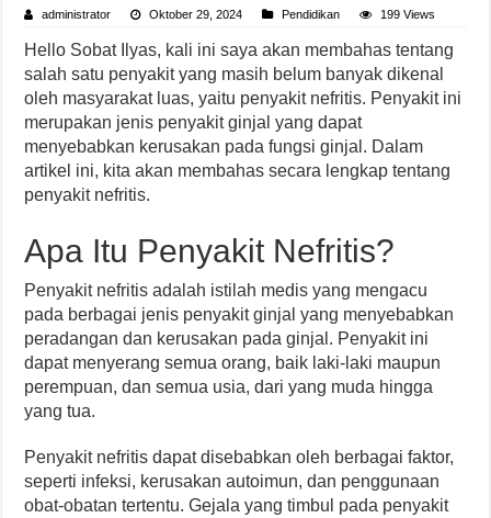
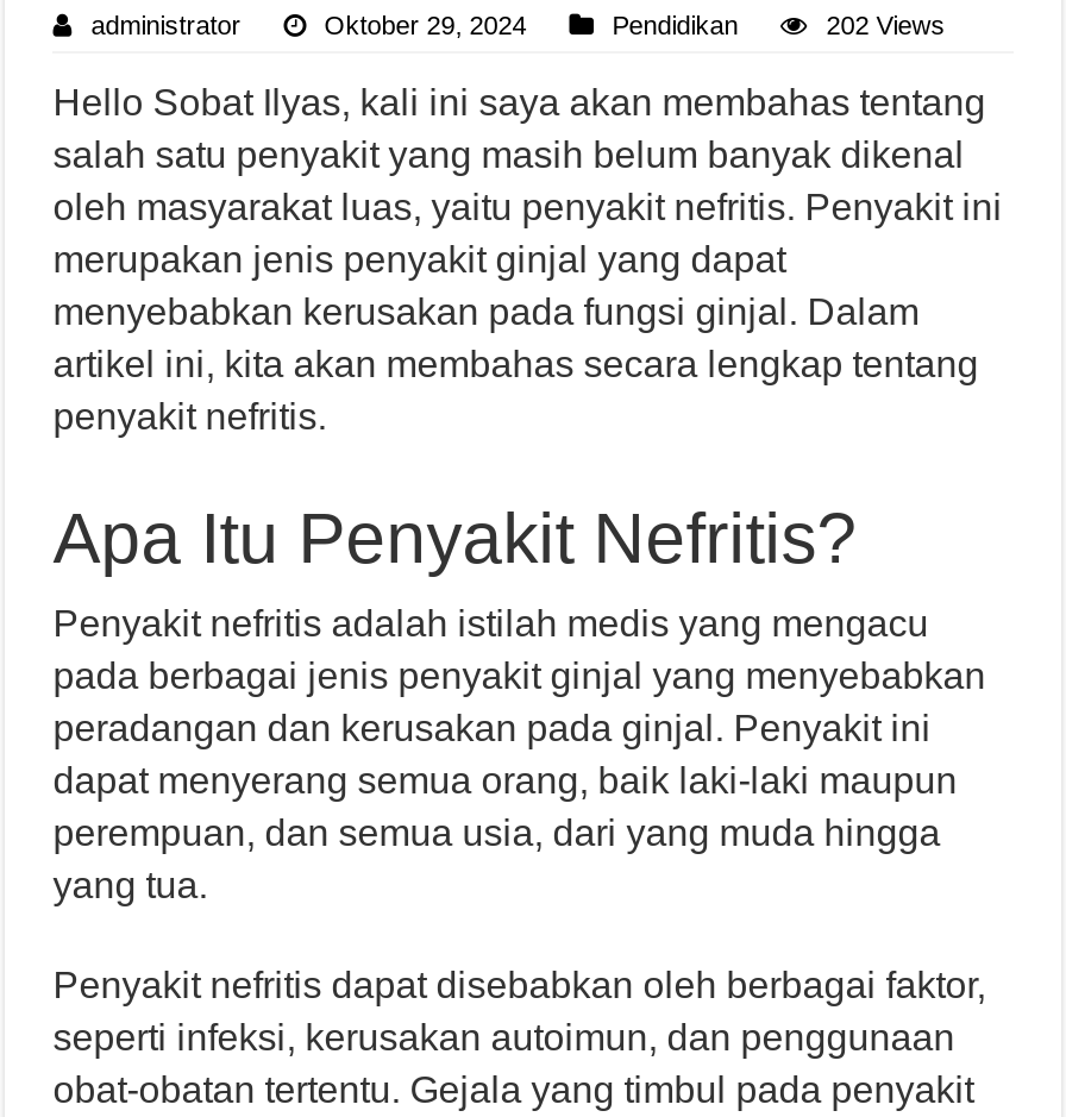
- 199 Views
+ 202 Views
